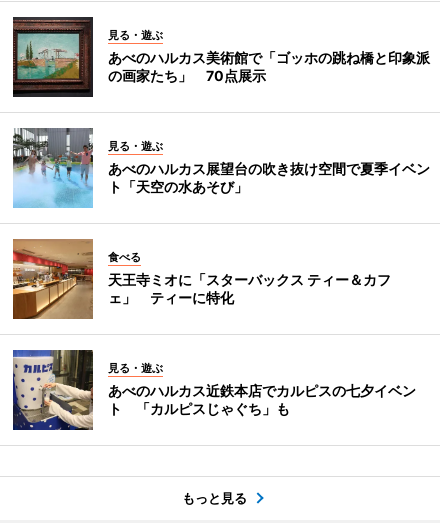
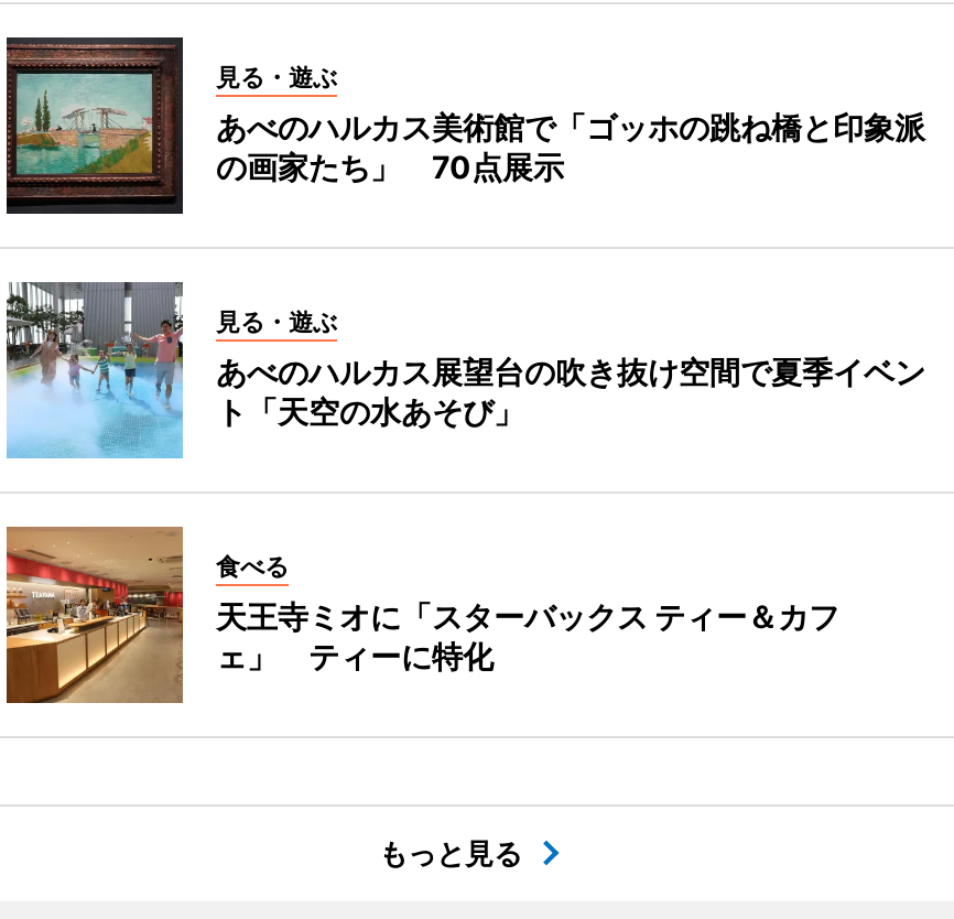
- [image]
- 見る・遊ぶ
- あべのハルカス近鉄本店でカルピスの七夕イベン
- ト 「カルピスじゃぐち」も
